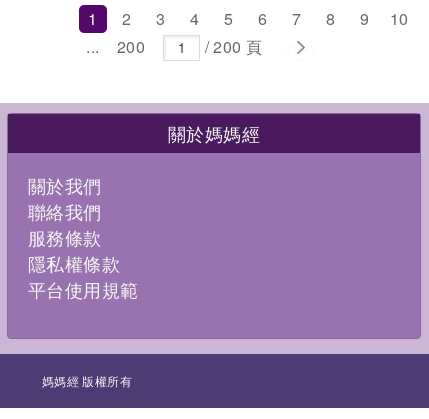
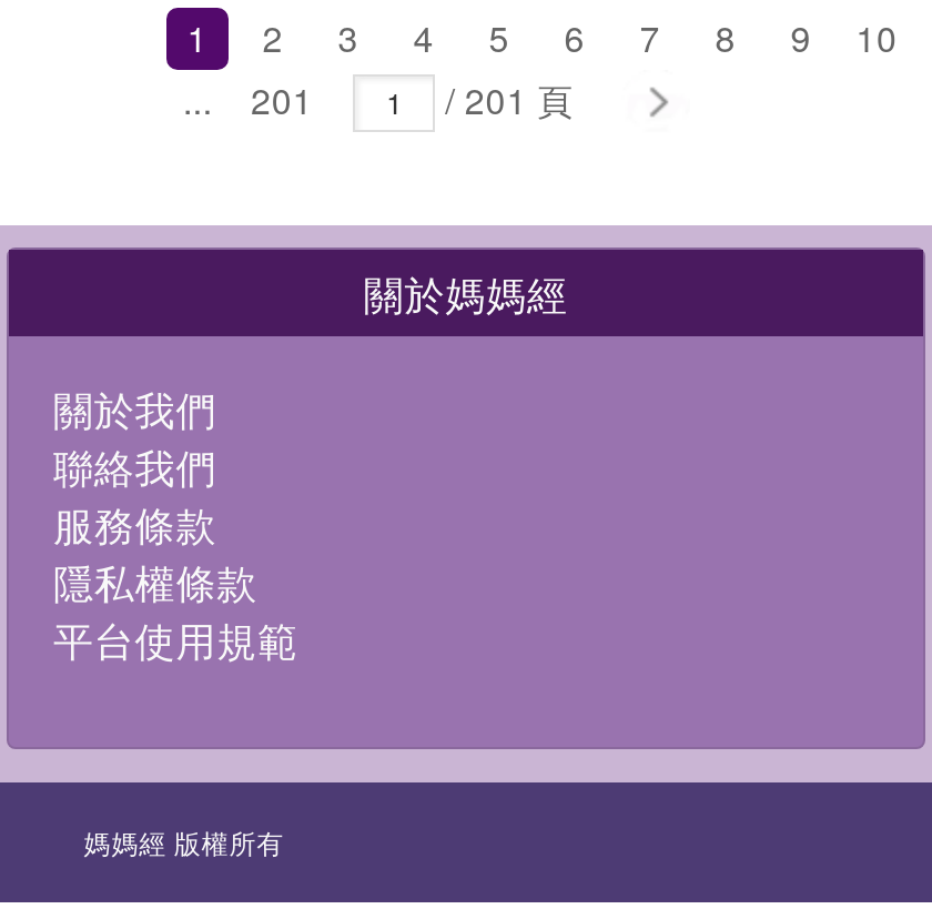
- 200
+ 201

- / 200 頁
+ / 201 頁
